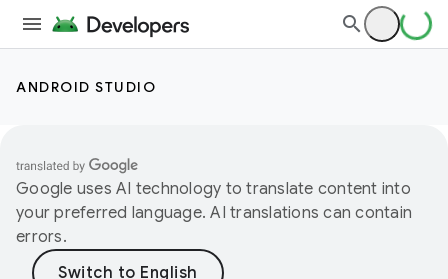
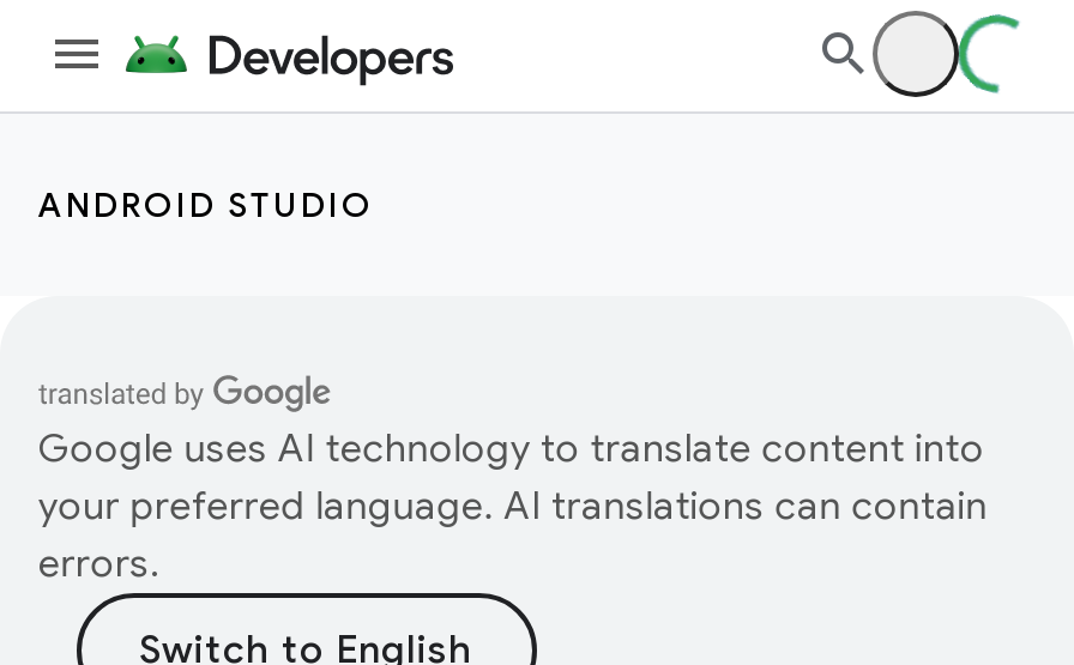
- [image]
+ [image]
